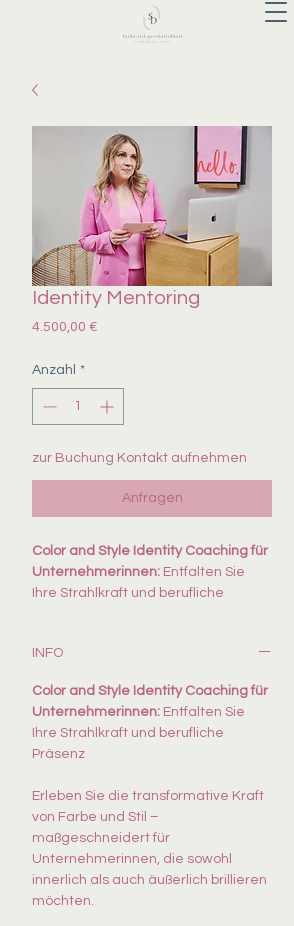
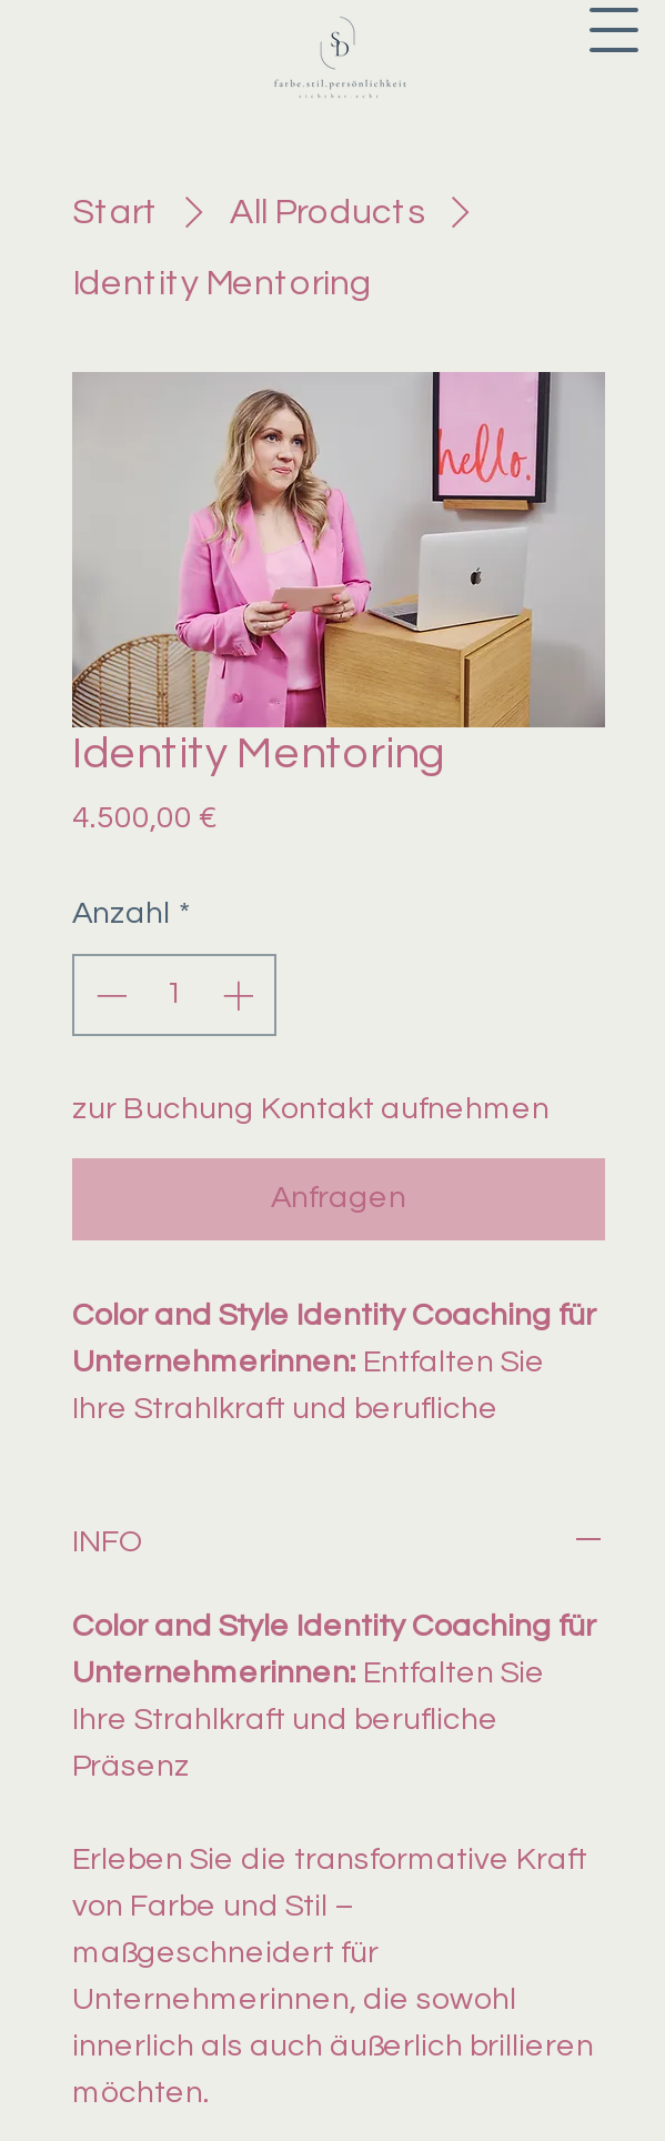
+ Start
+ All Products
+ Identity Mentoring
